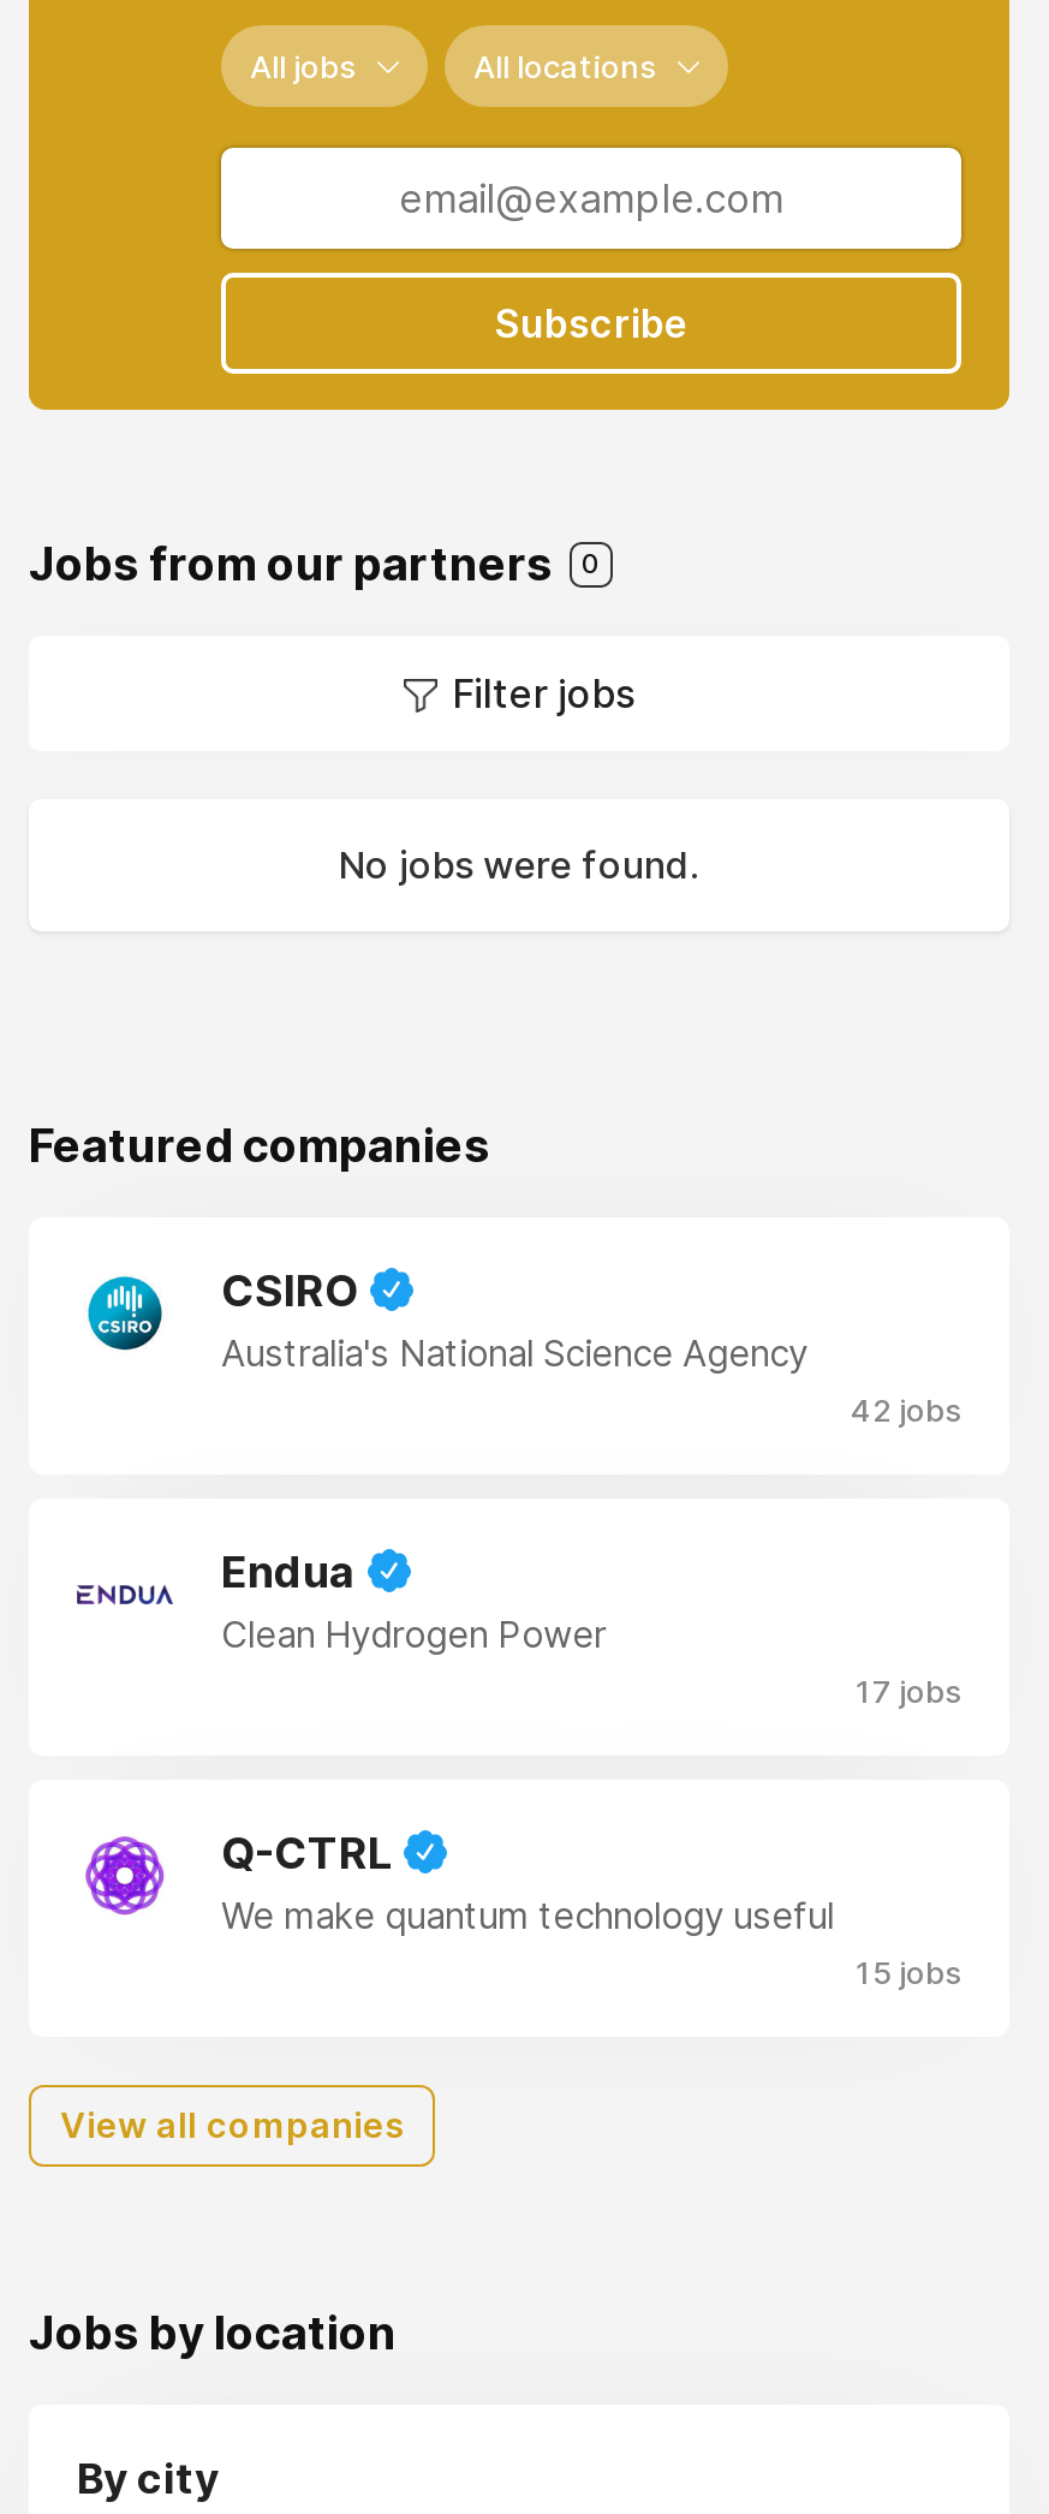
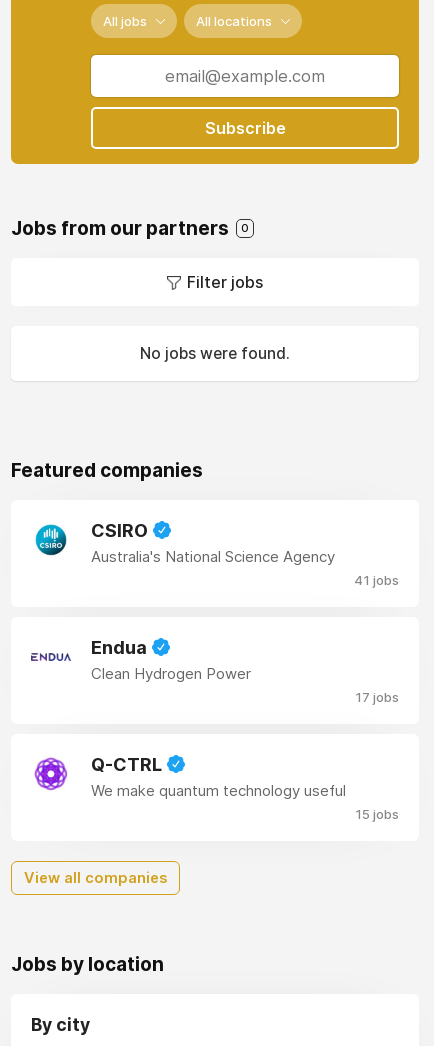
- 42 jobs
+ 41 jobs
